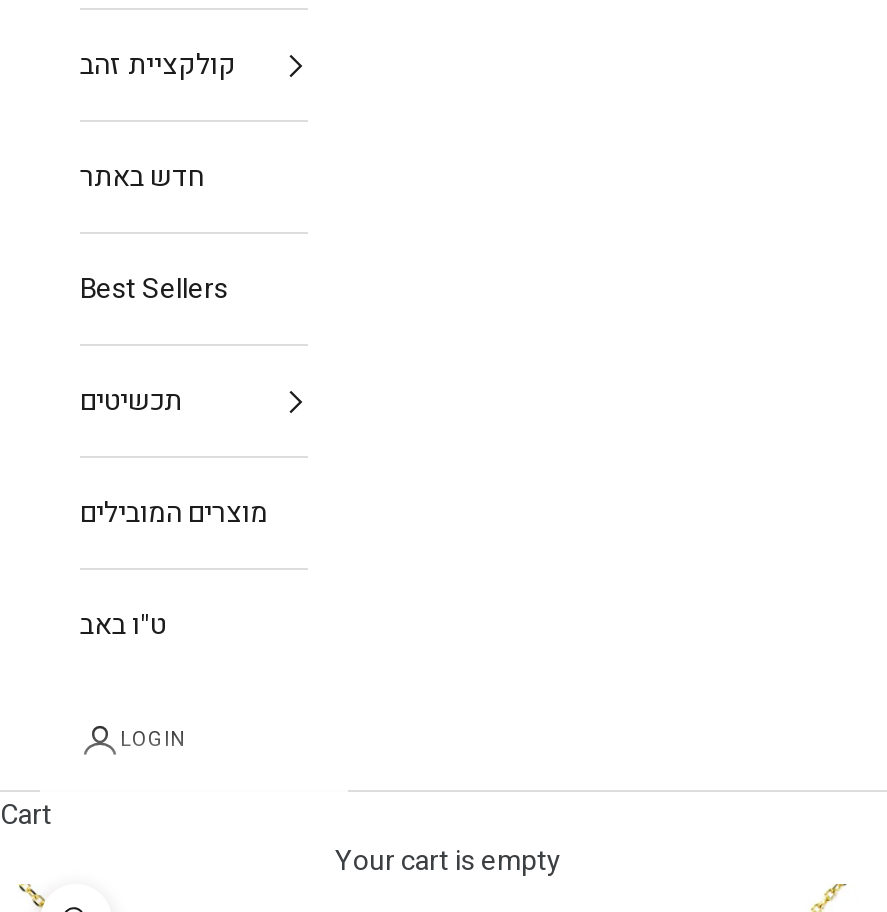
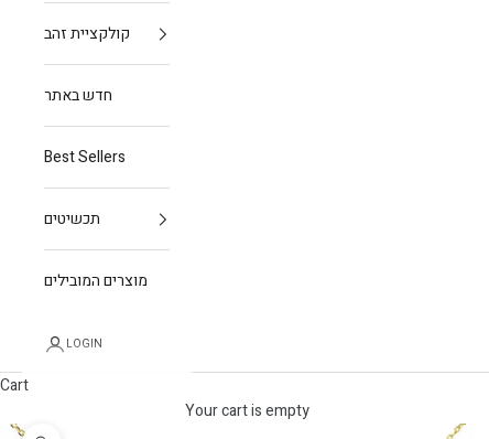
- ט"ו באב
